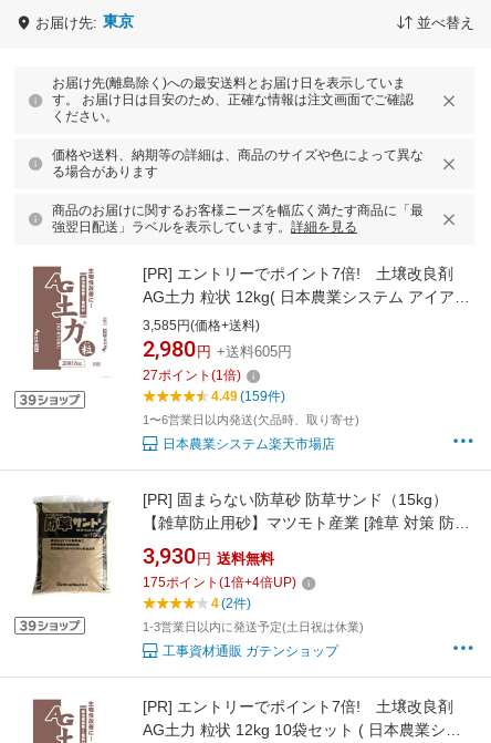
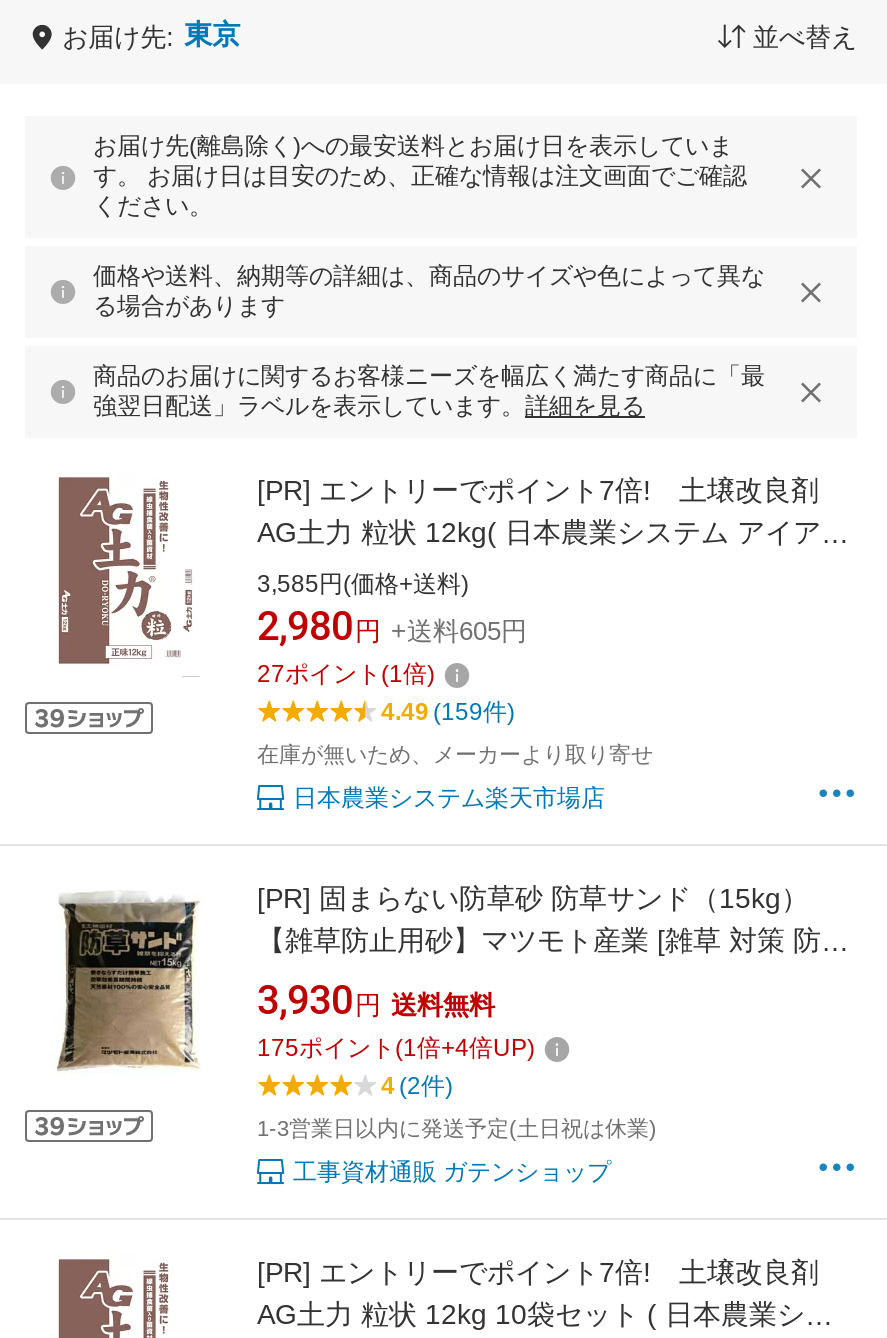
- 1〜6営業日以内発送(欠品時、取り寄せ)
+ 在庫が無いため、メーカーより取り寄せ
